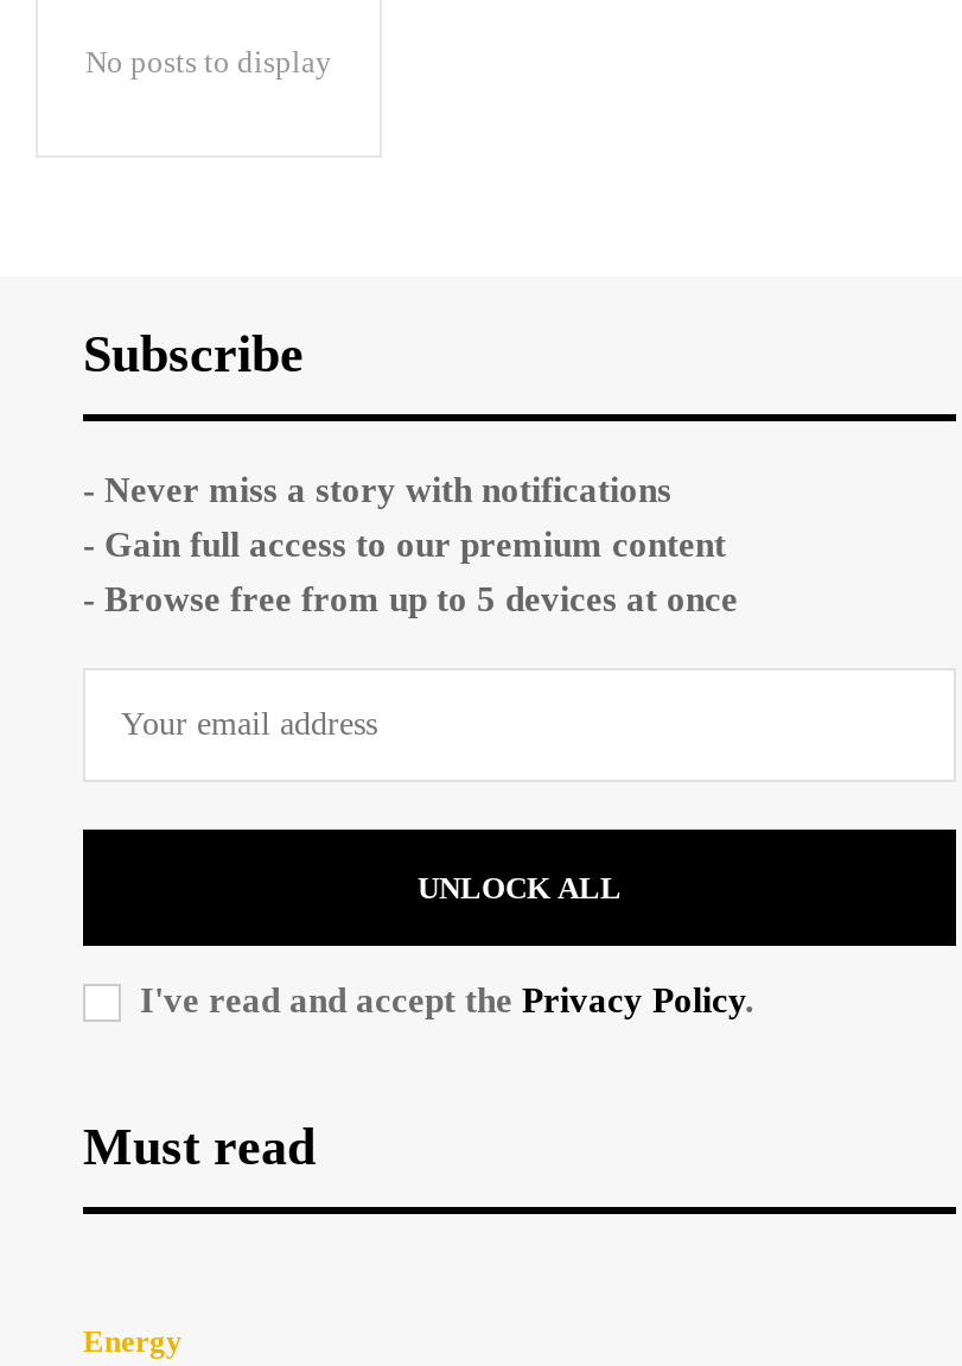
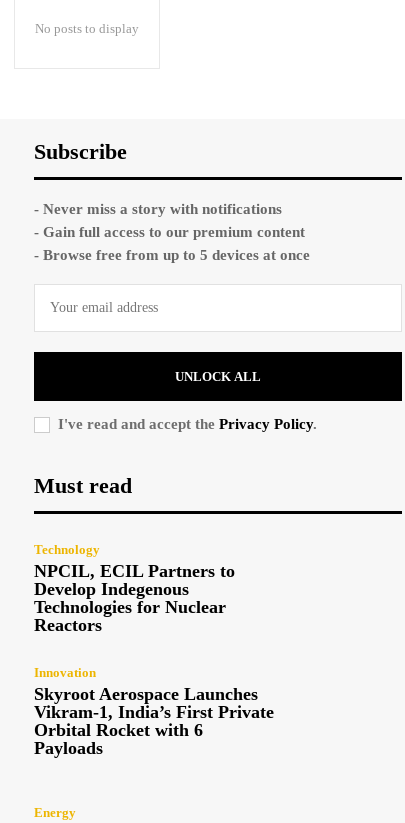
+ Technology
+ NPCIL, ECIL Partners to
+ Develop Indegenous
+ Technologies for Nuclear
+ Reactors
+ Innovation
+ Skyroot Aerospace Launches
+ Vikram-1, India’s First Private
+ Orbital Rocket with 6
+ Payloads
